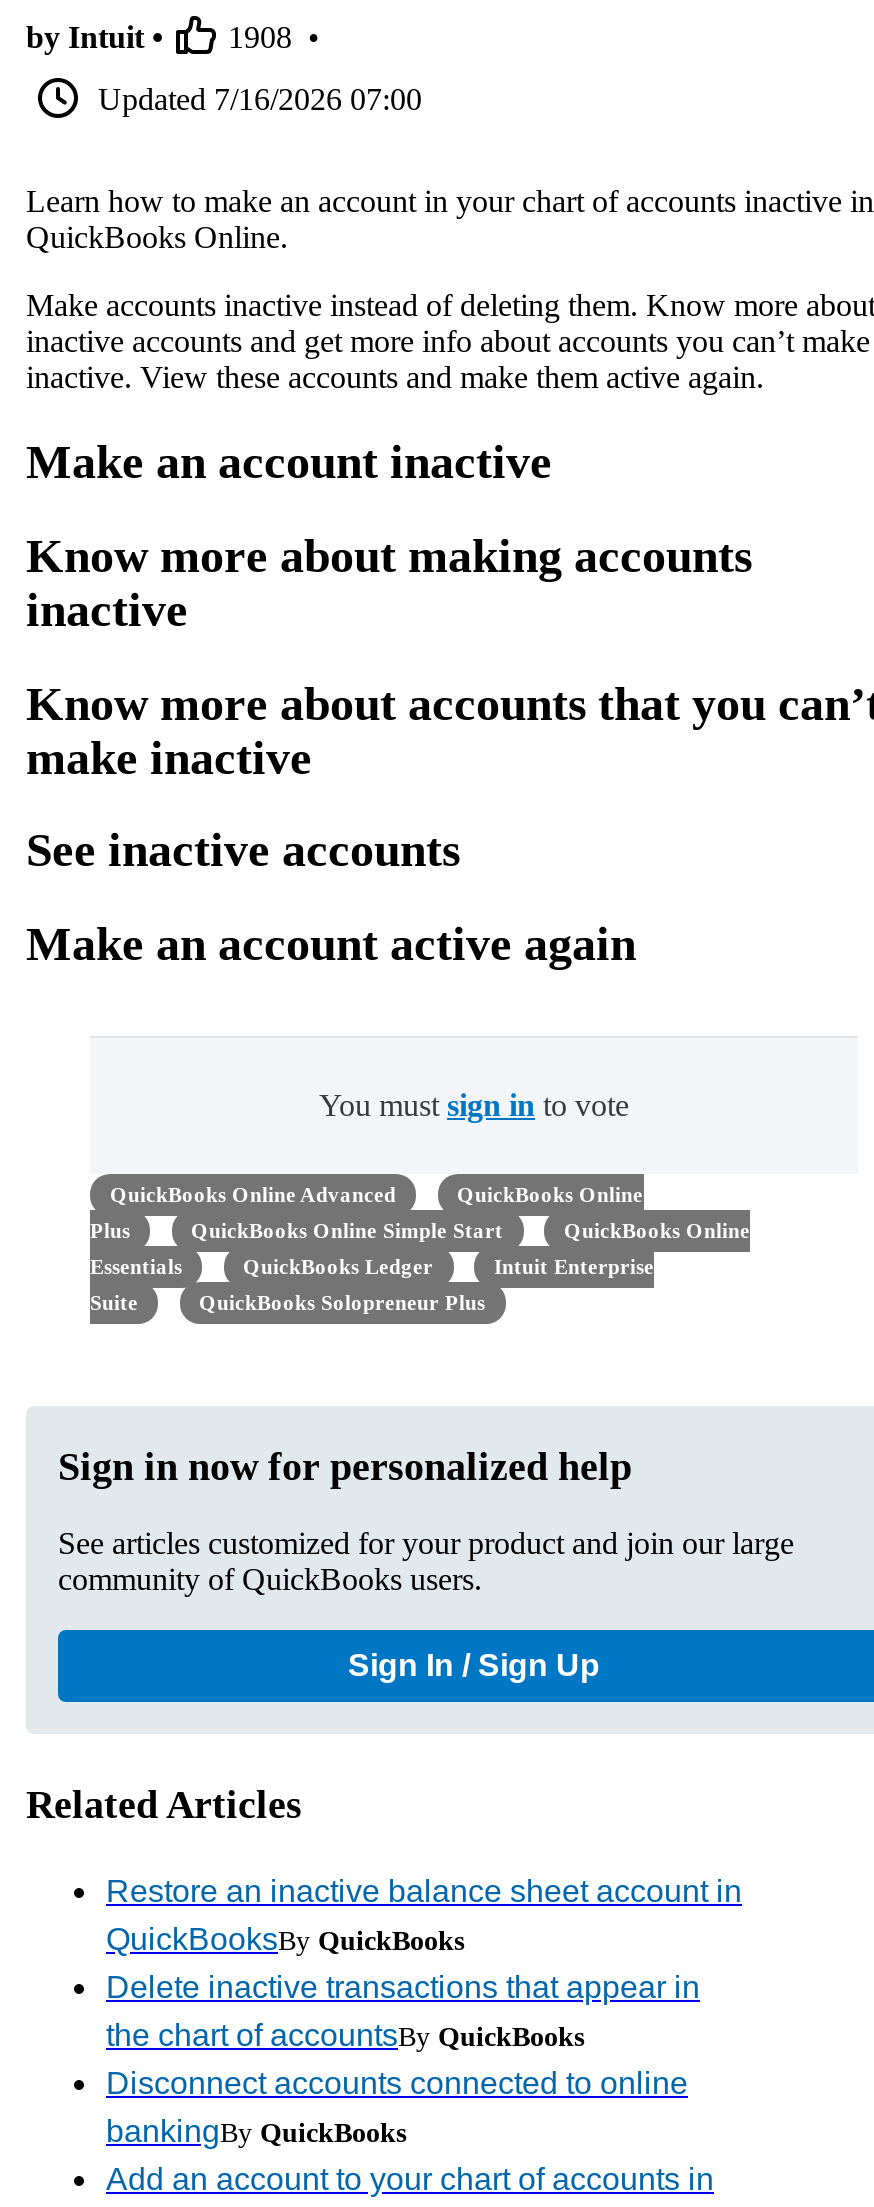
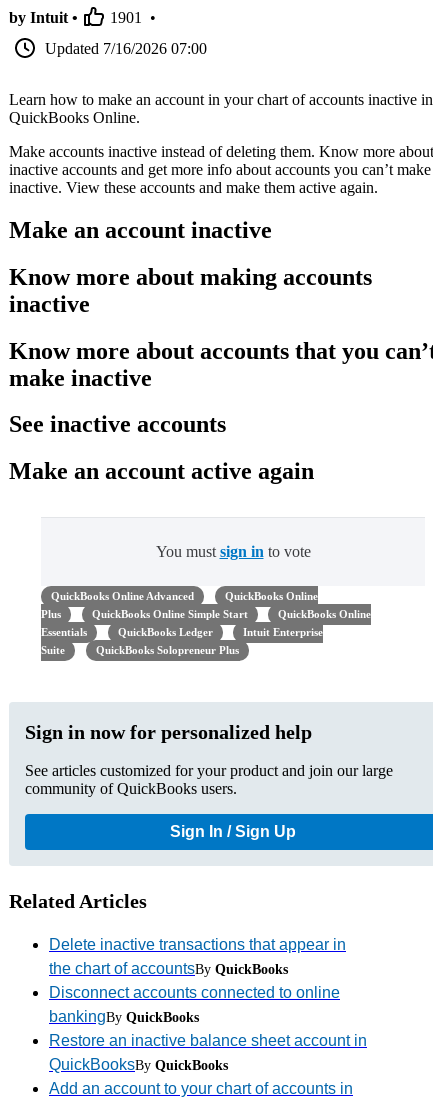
- by Intuit • 1908 •
+ by Intuit • 1901 •

moved down: Restore an inactive balance sheet account in | QuickBooksBy QuickBooks

moved up: Delete inactive transactions that appear in | the chart of accountsBy QuickBooks | Disconnect accounts connected to online | bankingBy QuickBooks
